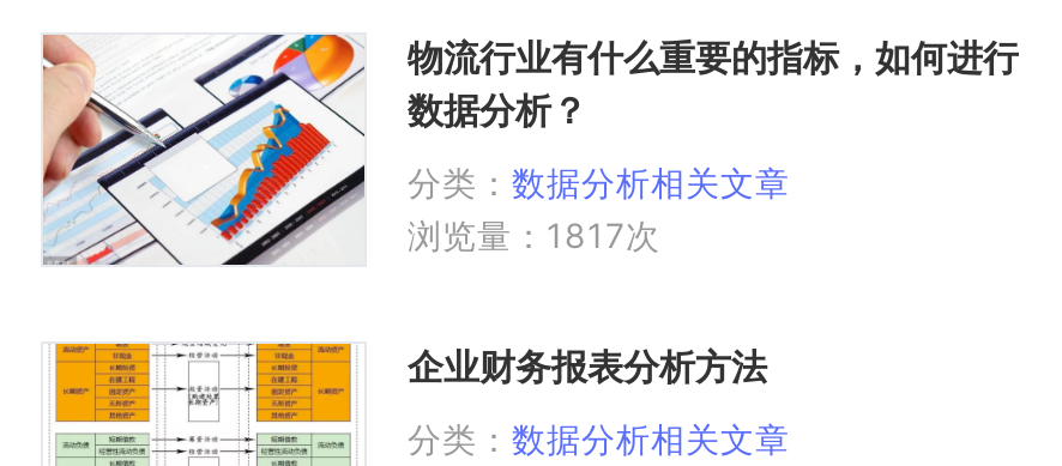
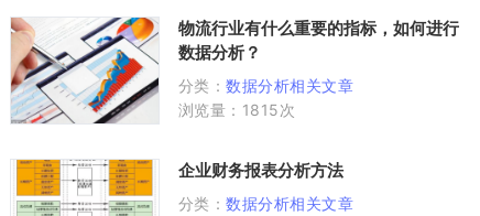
- 浏览量：1817次
+ 浏览量：1815次
